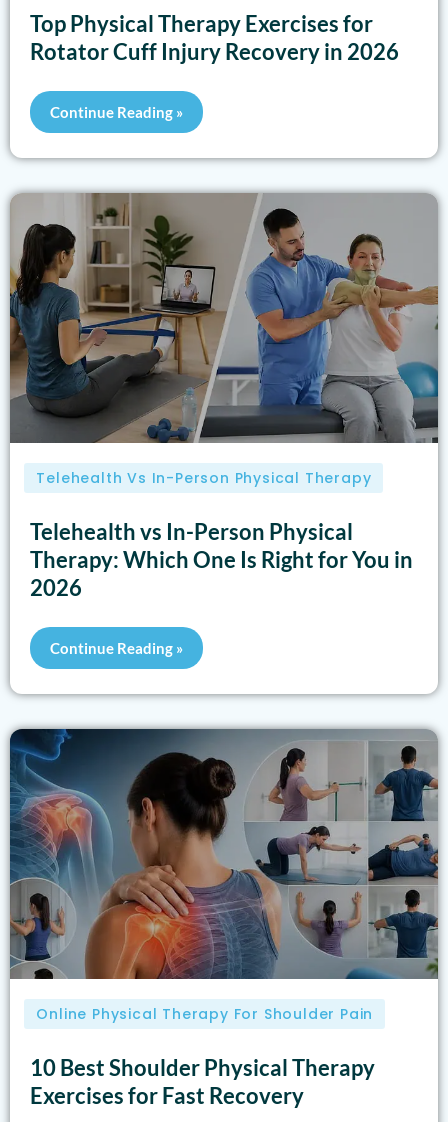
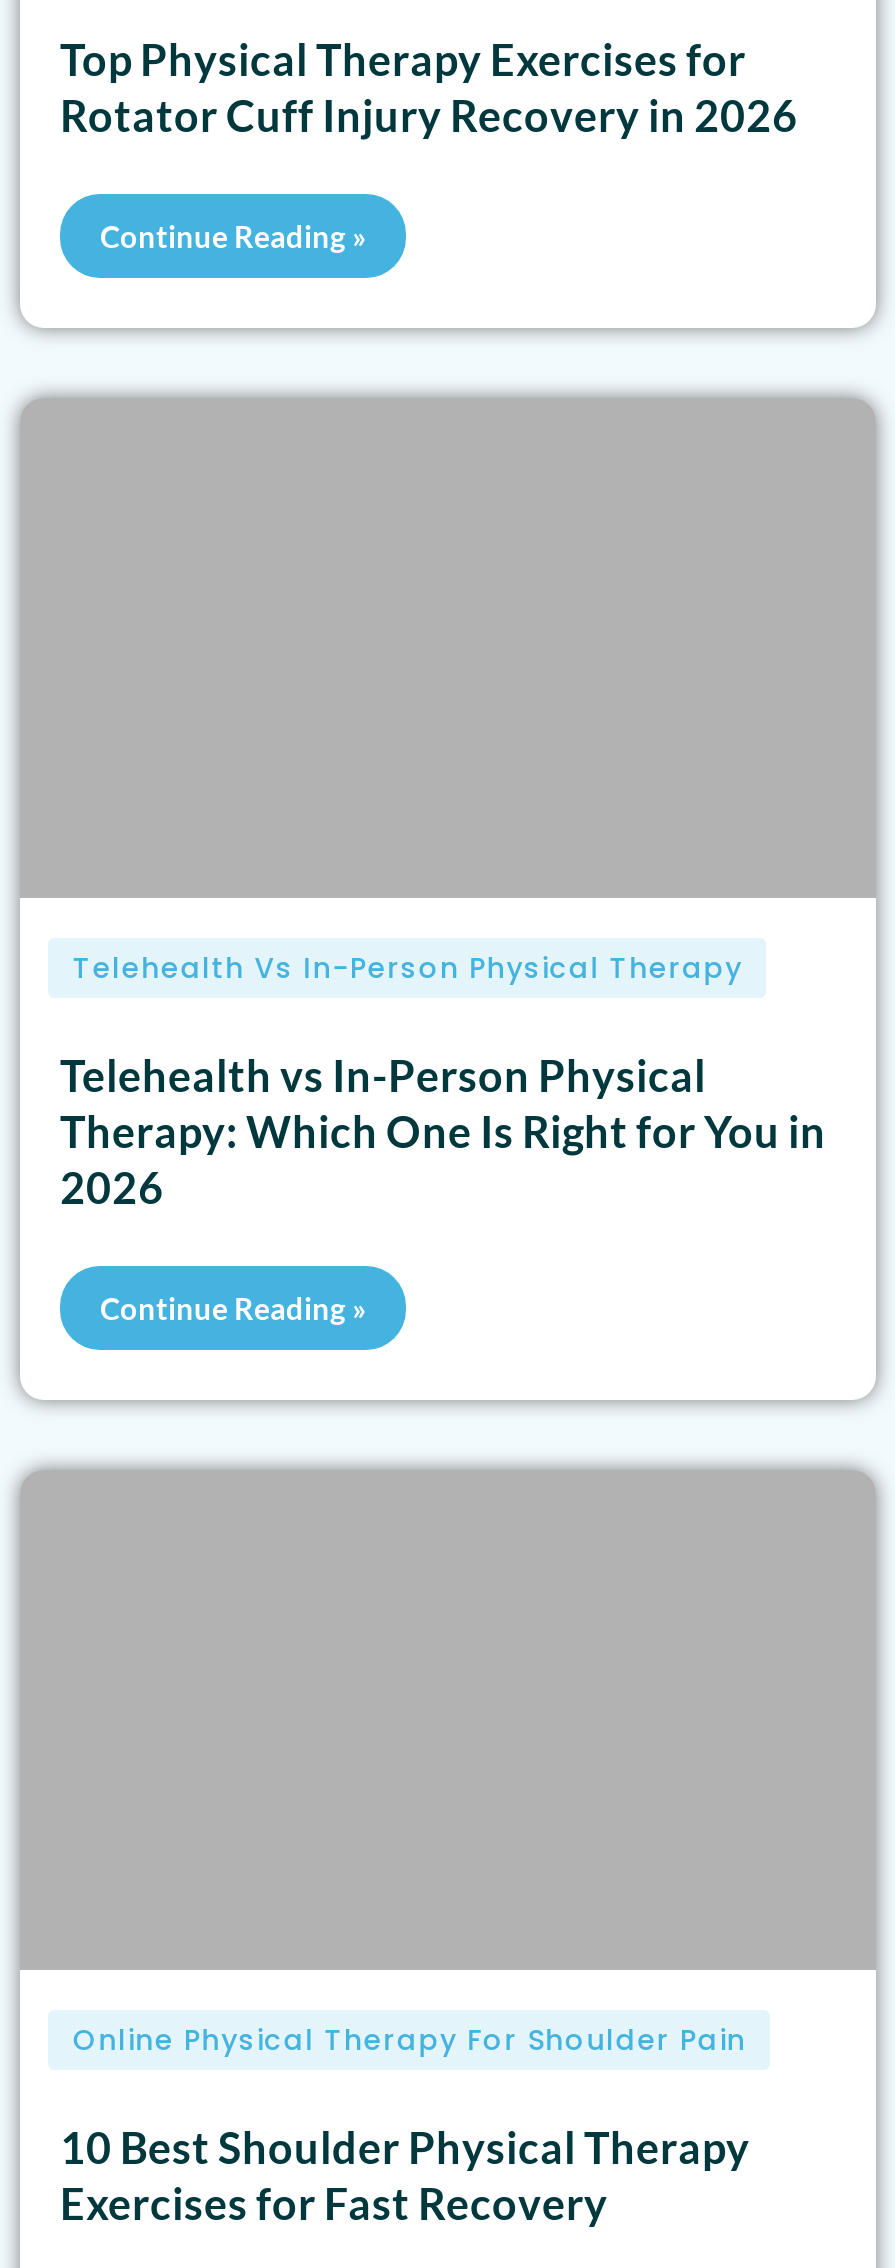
- [image]

- [image]
